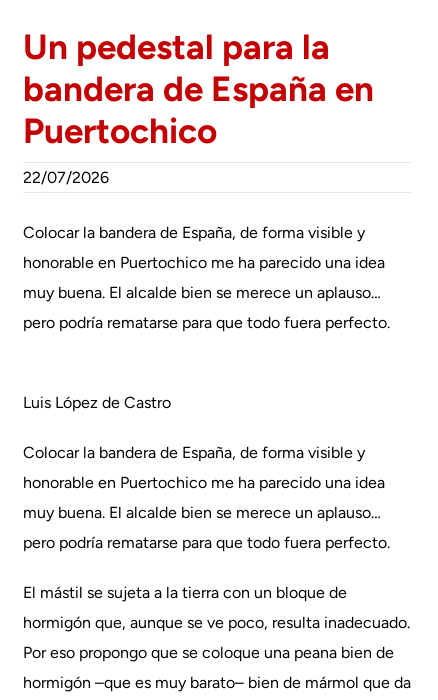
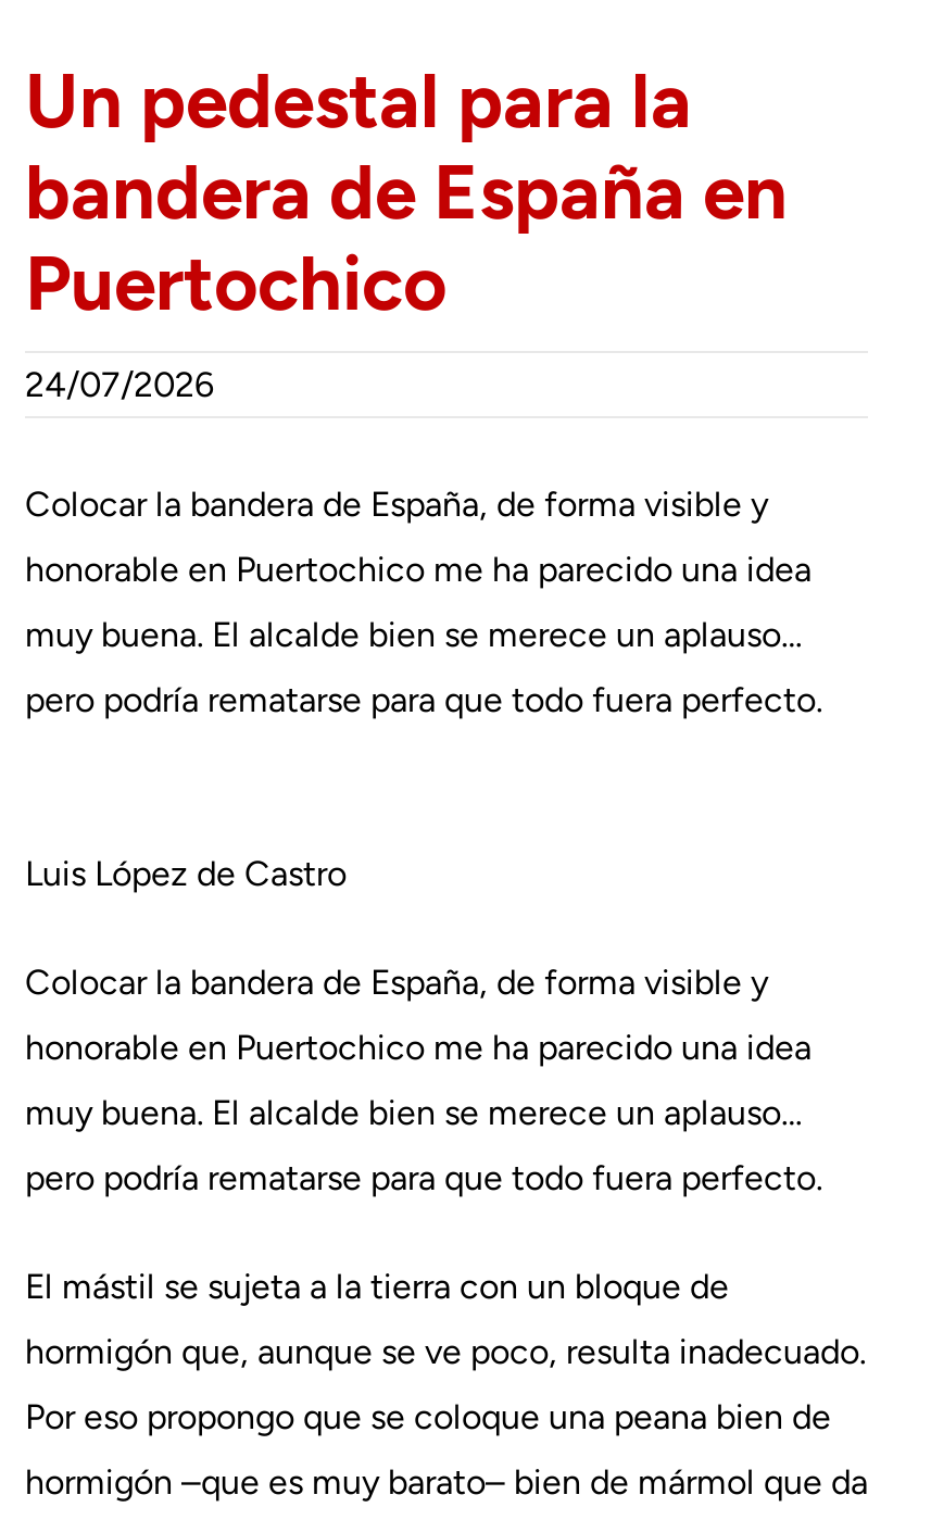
- 22/07/2026
+ 24/07/2026
